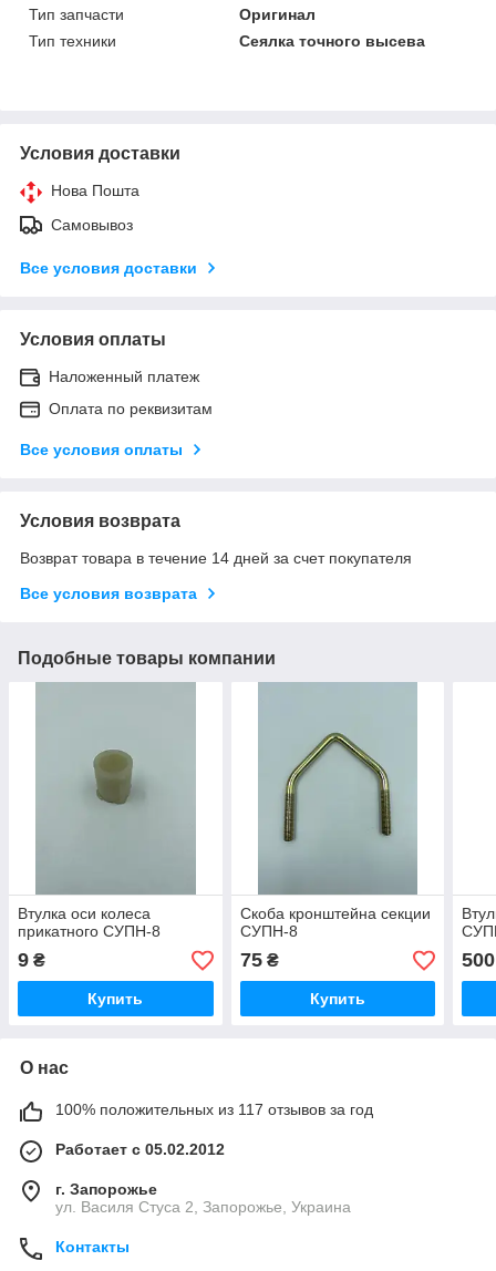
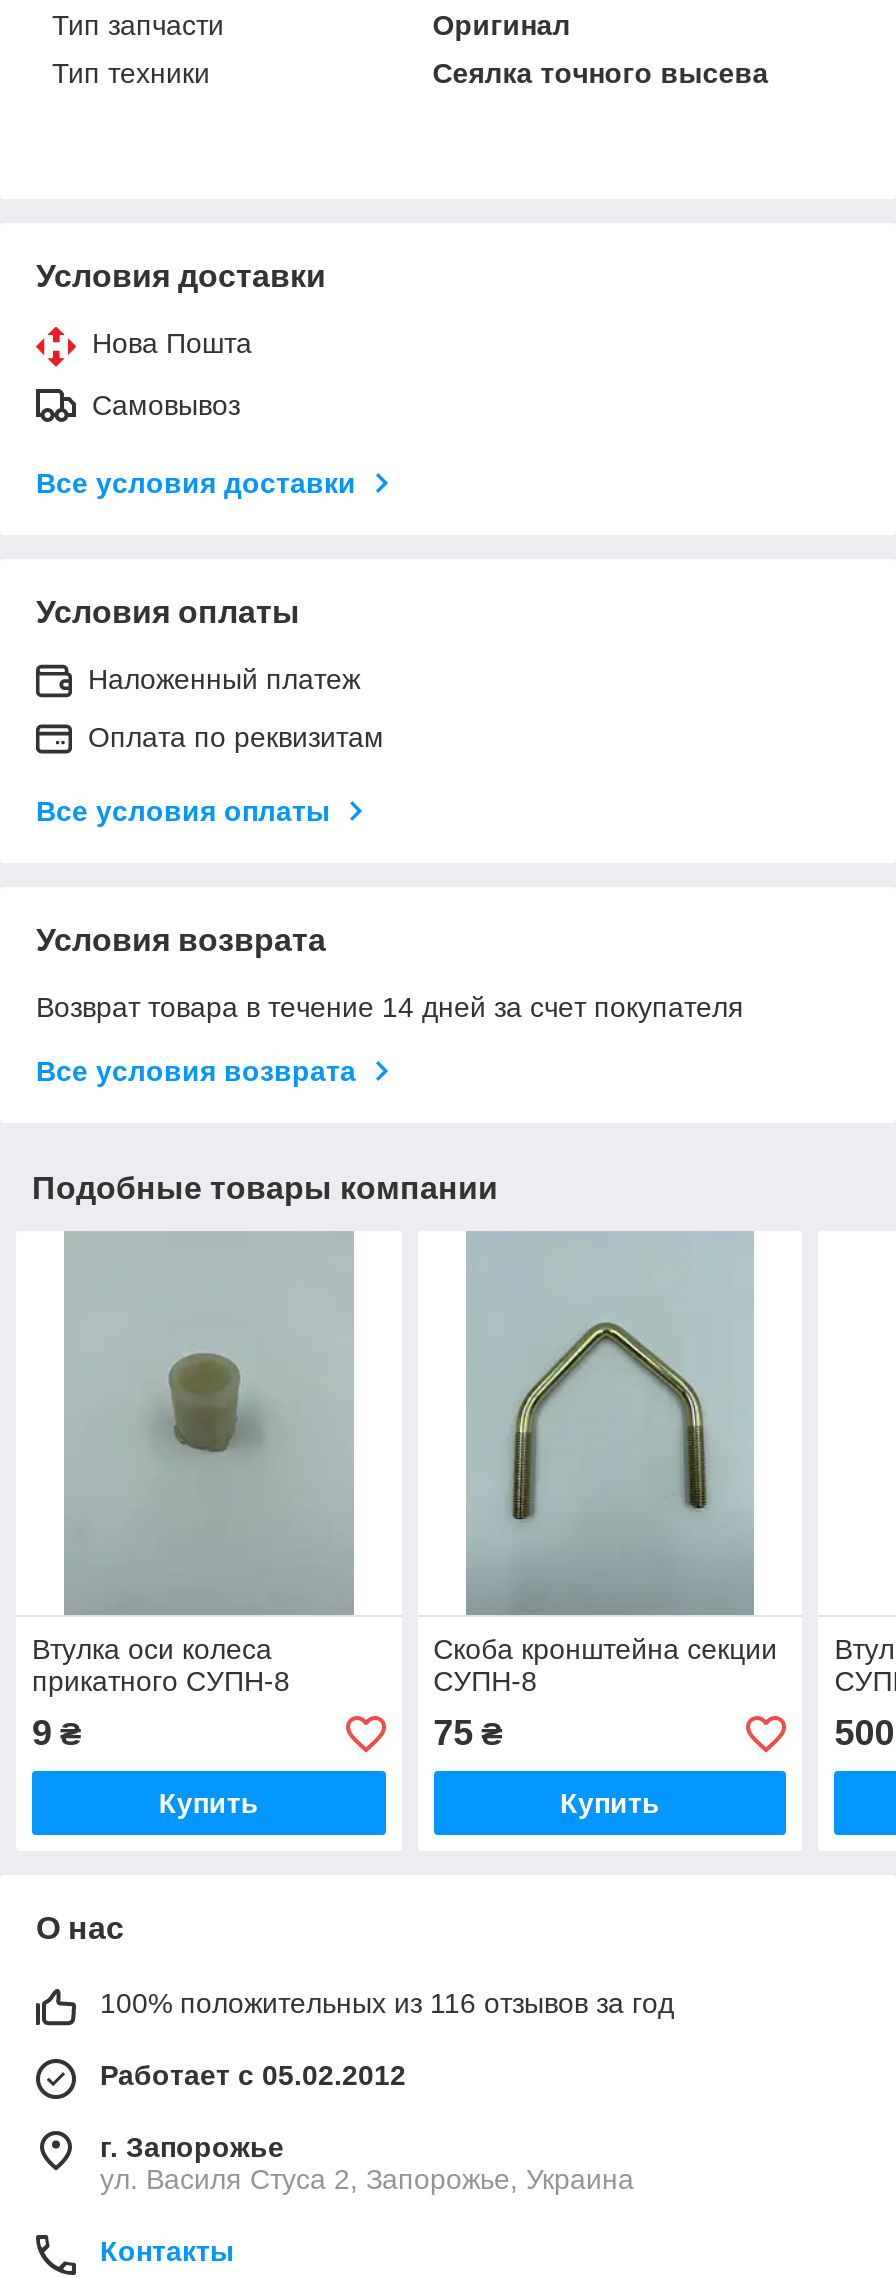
- 100% положительных из 117 отзывов за год
+ 100% положительных из 116 отзывов за год
